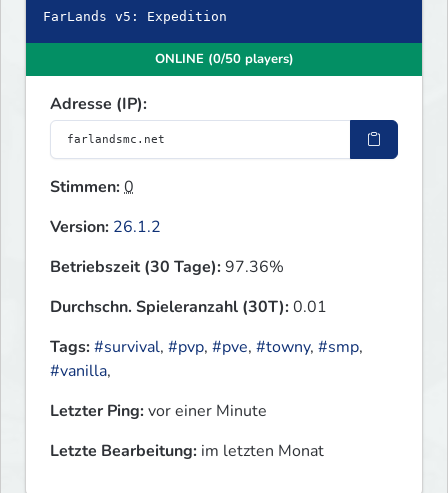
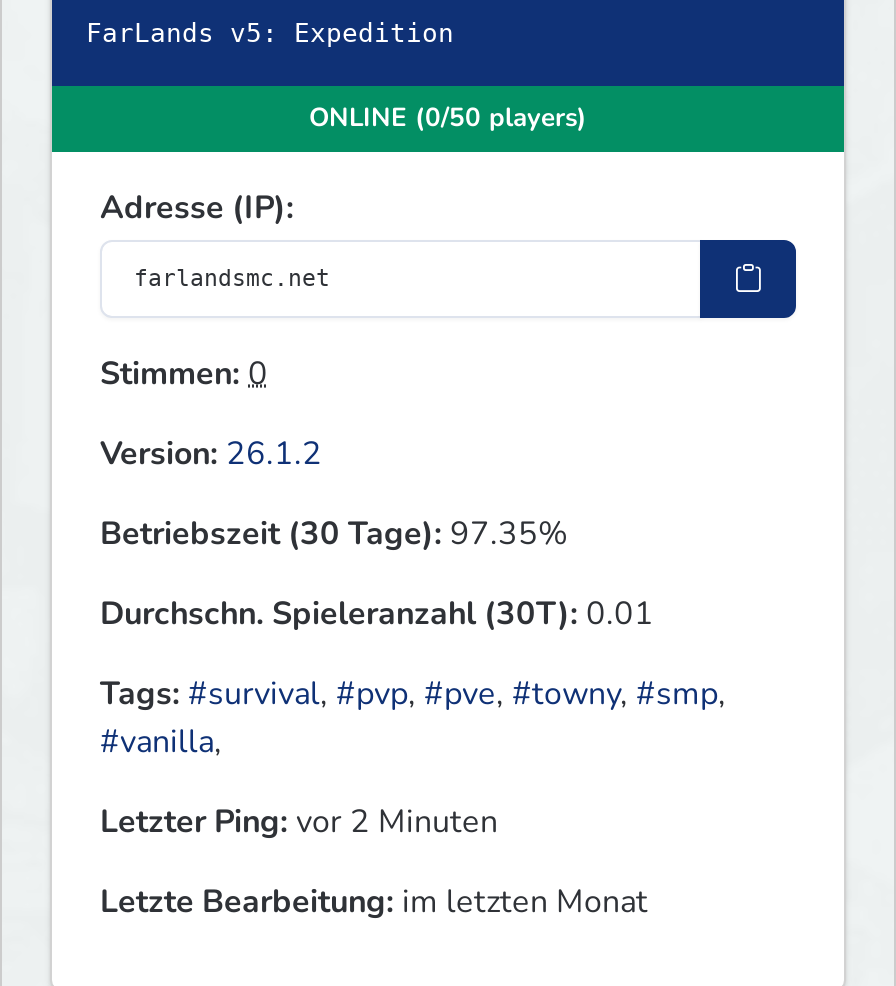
- Betriebszeit (30 Tage): 97.36%
+ Betriebszeit (30 Tage): 97.35%

- Letzter Ping: vor einer Minute
+ Letzter Ping: vor 2 Minuten
